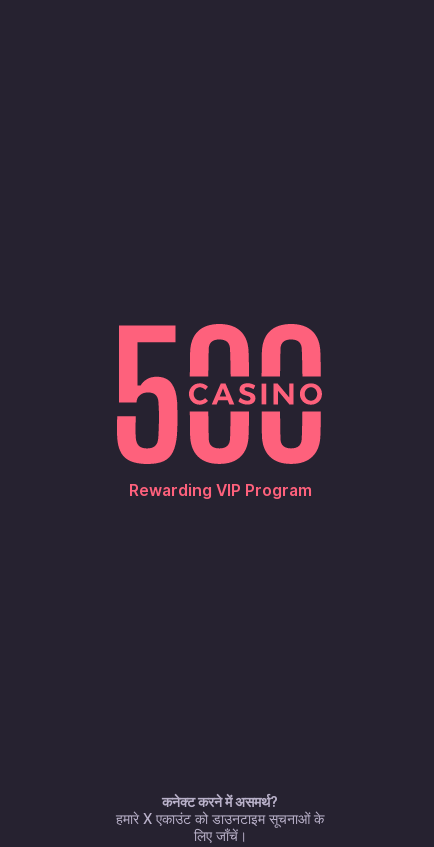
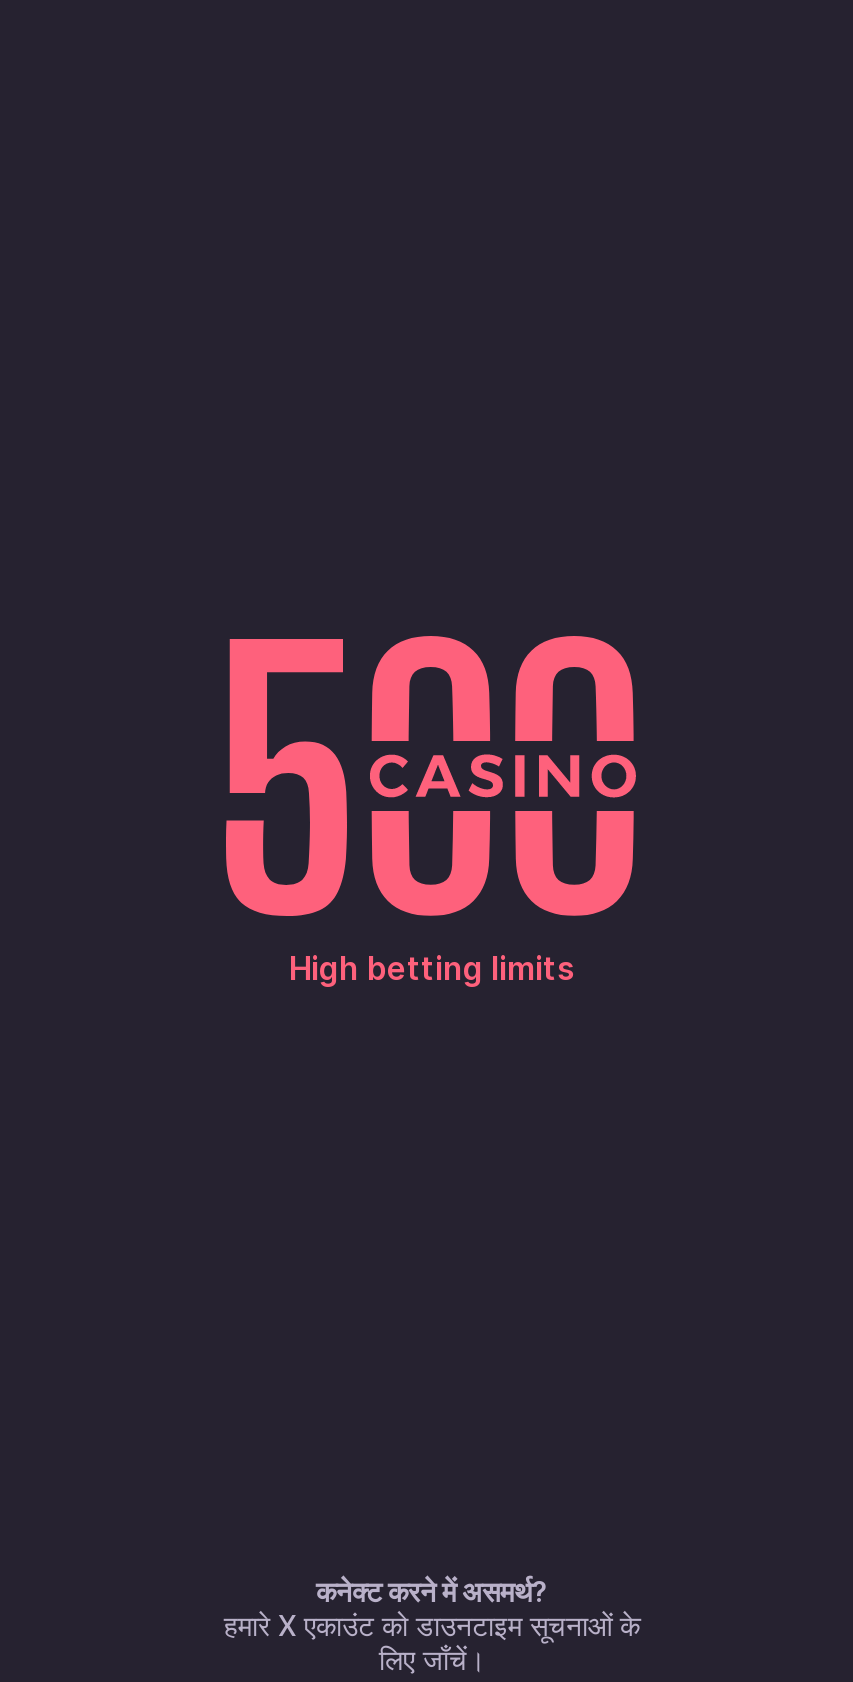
- Rewarding VIP Program
+ High betting limits
